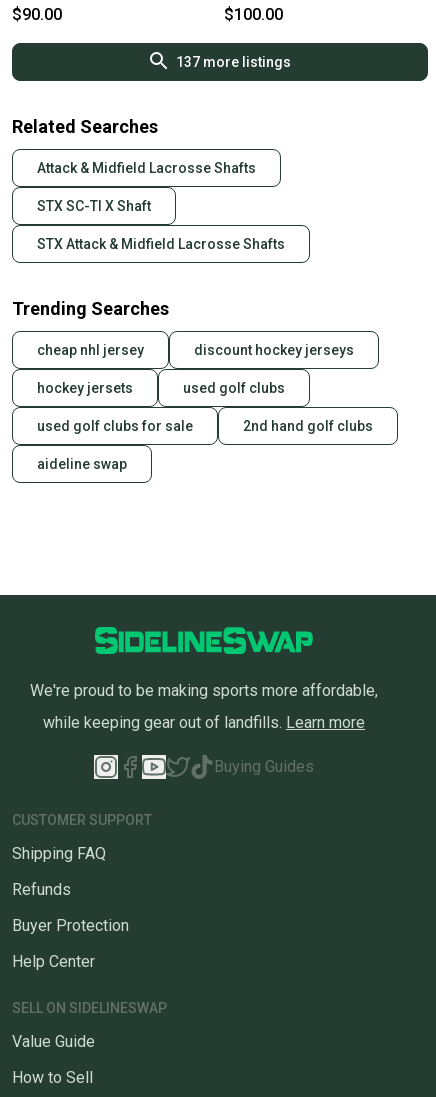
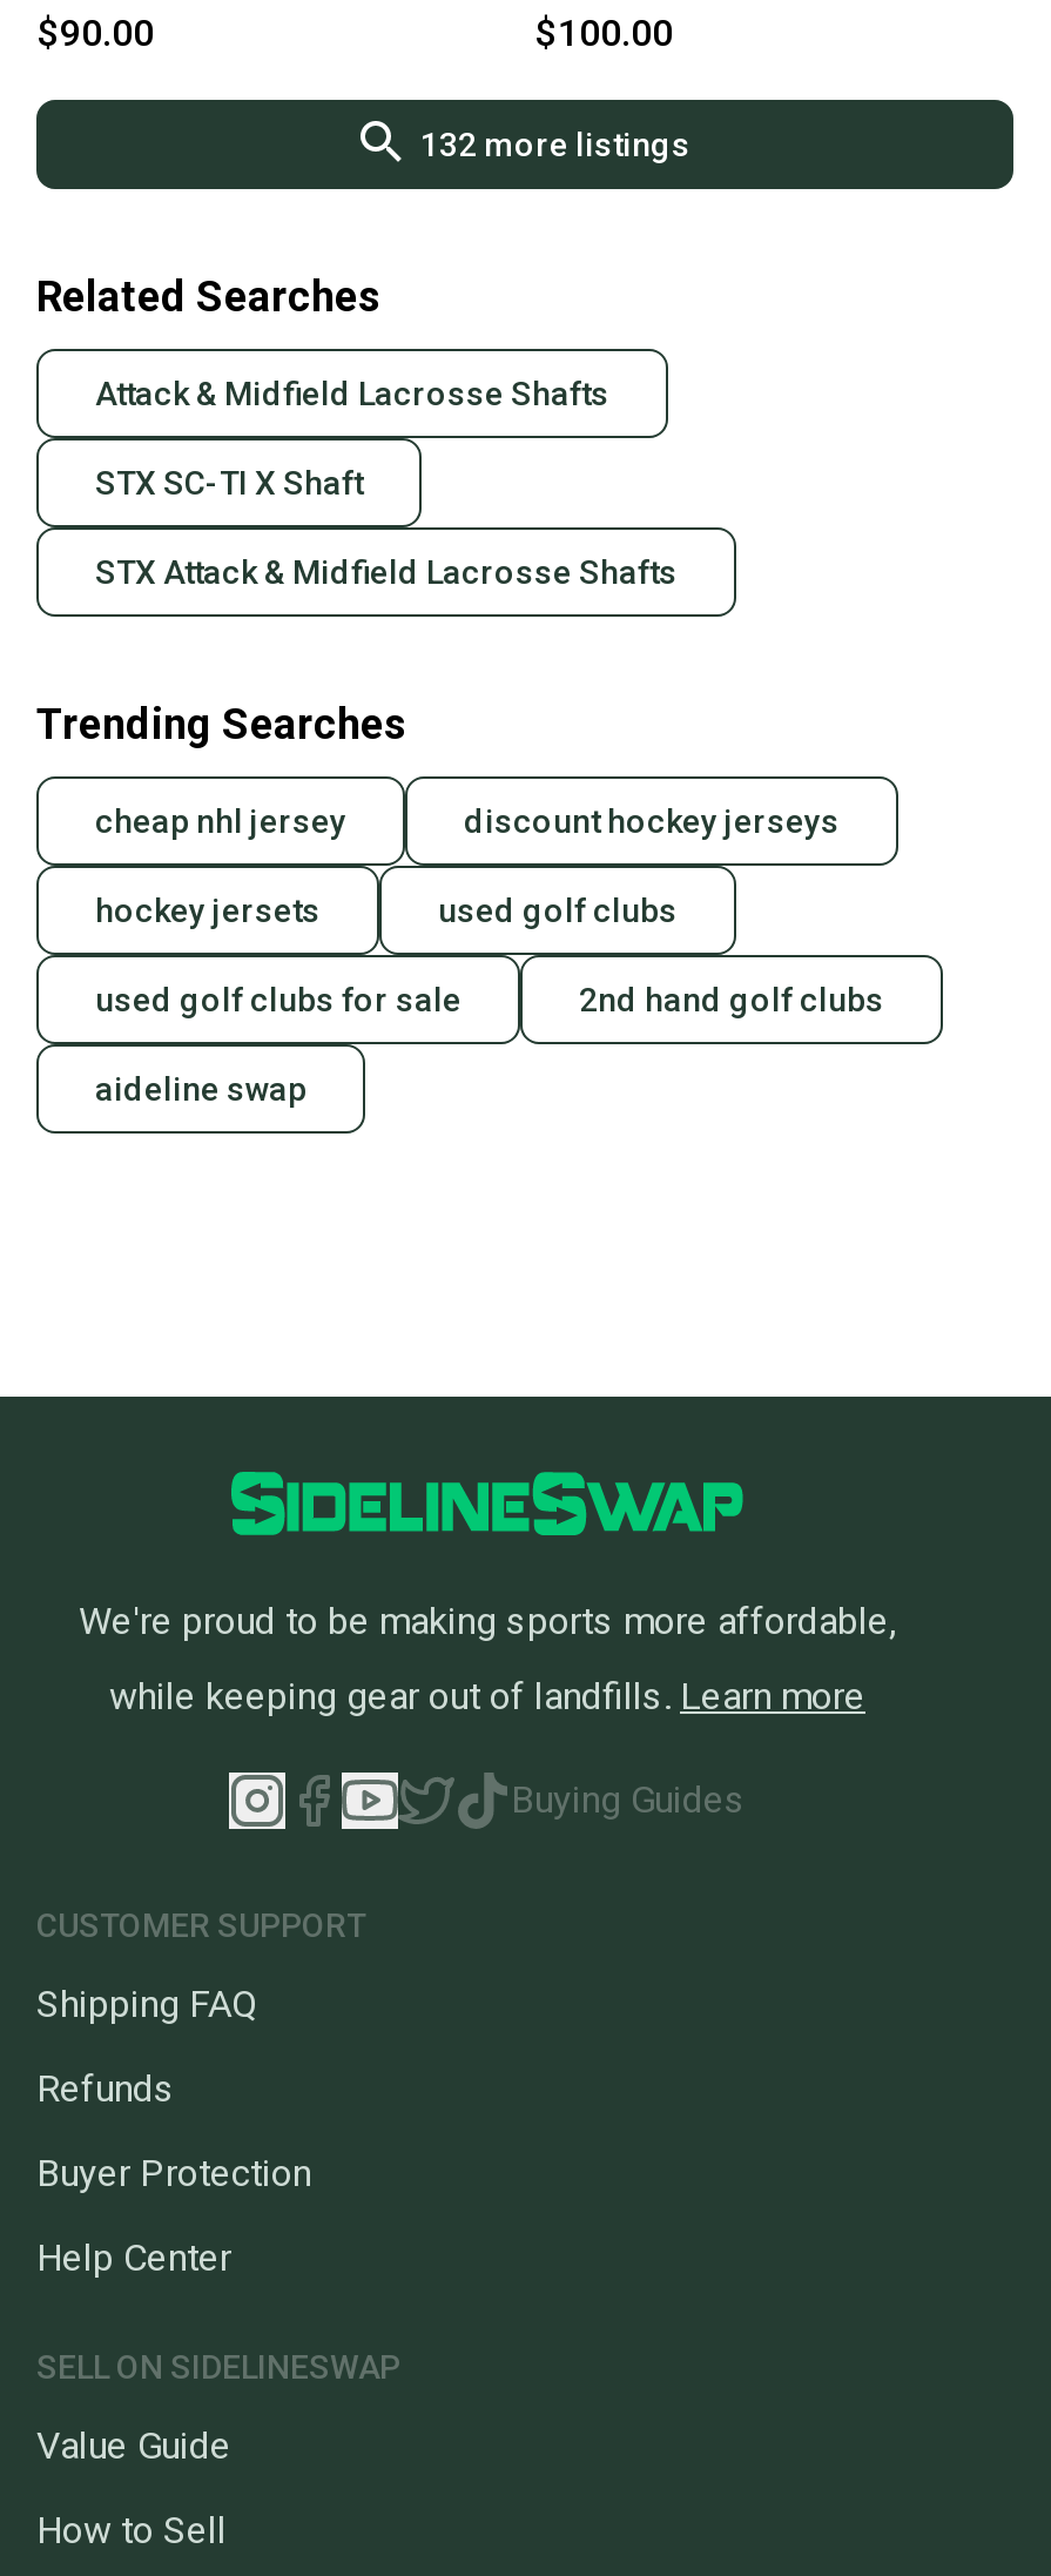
- 137 more listings
+ 132 more listings
